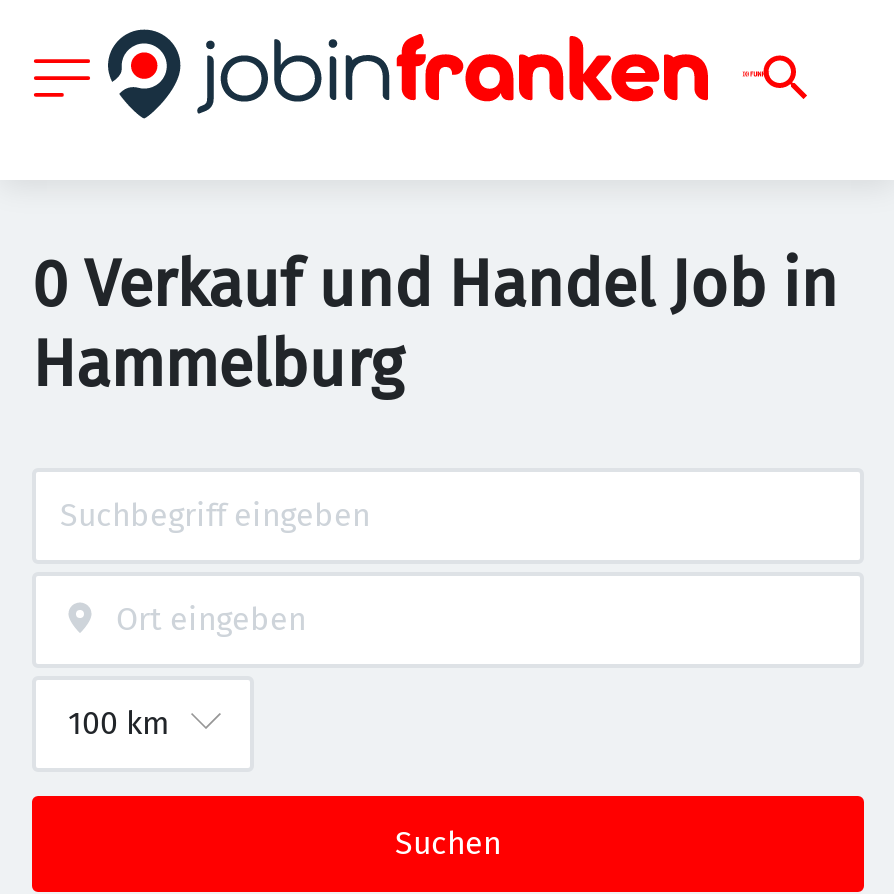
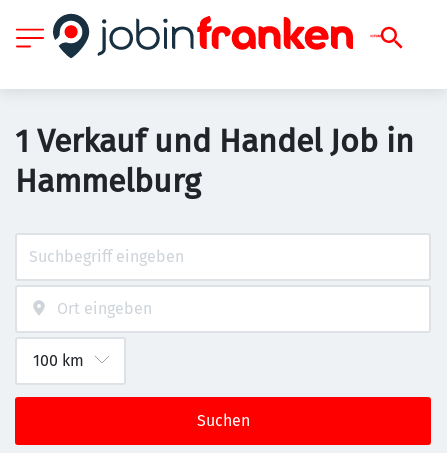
- 0 Verkauf und Handel Job in
+ 1 Verkauf und Handel Job in
